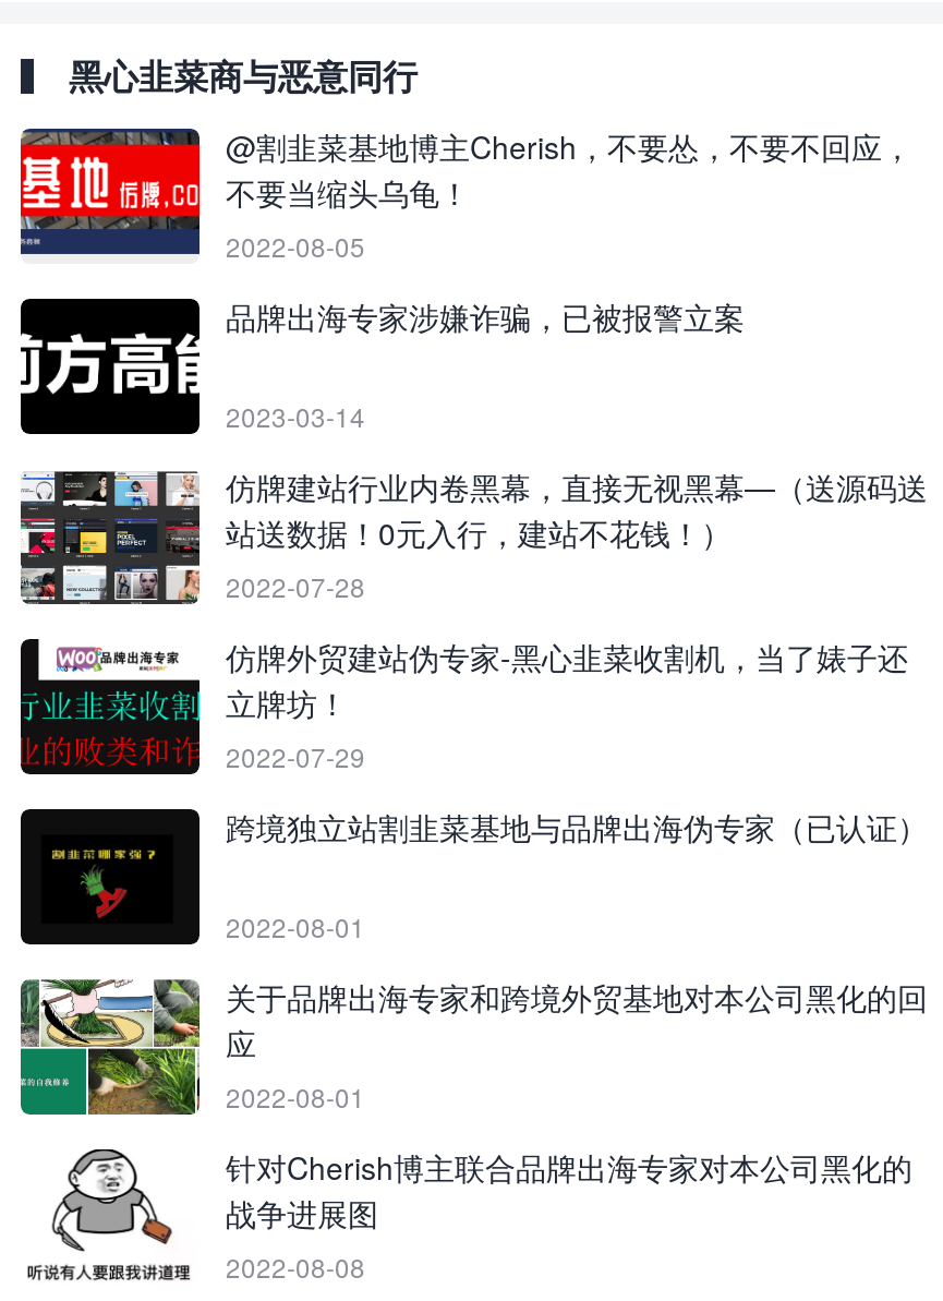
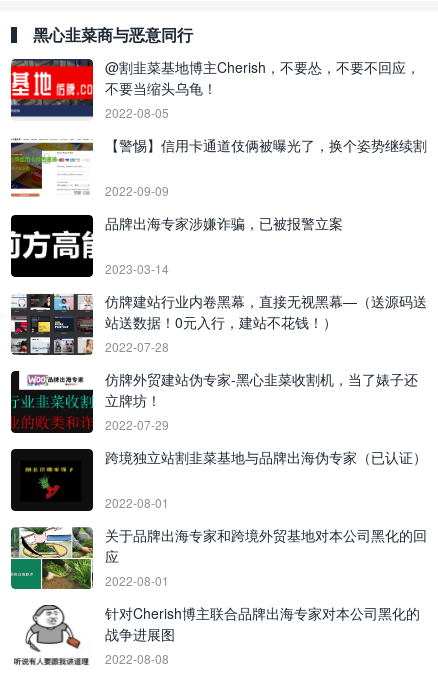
+ [image]
+ 【警惕】信用卡通道伎俩被曝光了，换个姿势继续割
+ 2022-09-09
